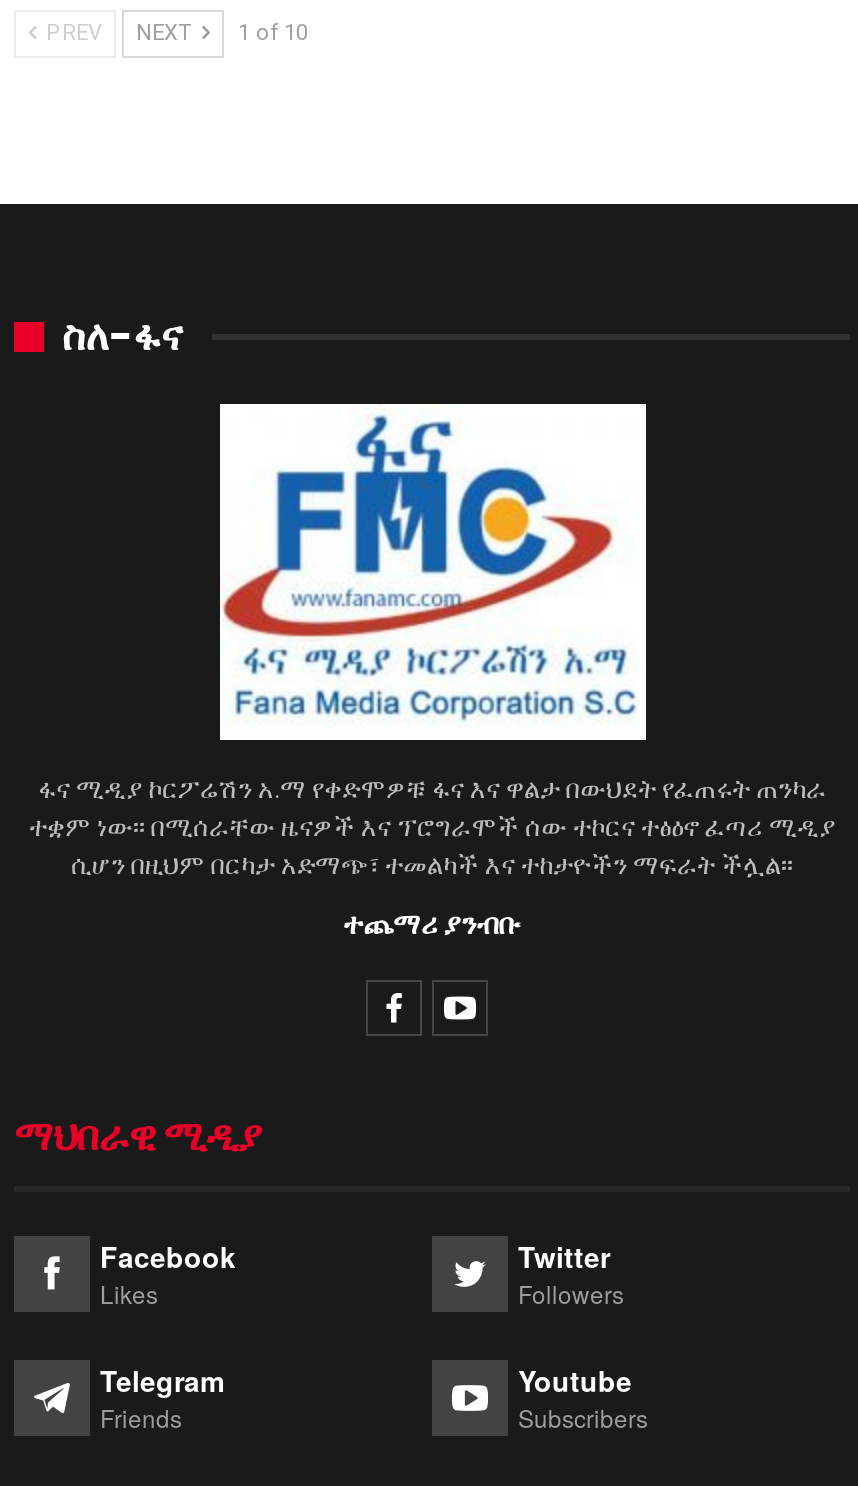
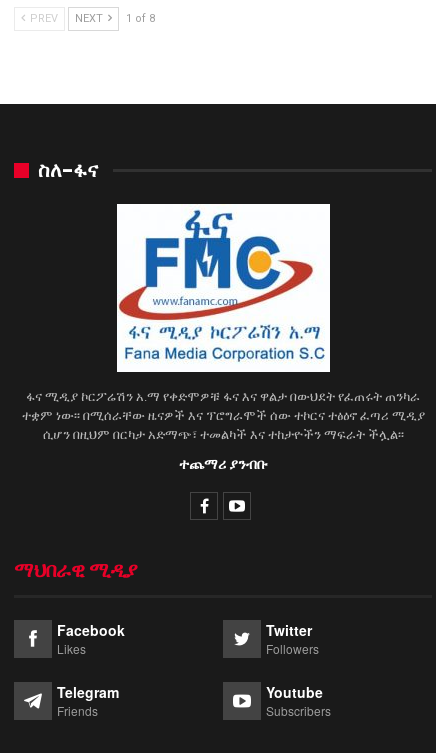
- PREV NEXT 1 of 10
+ PREV NEXT 1 of 8
